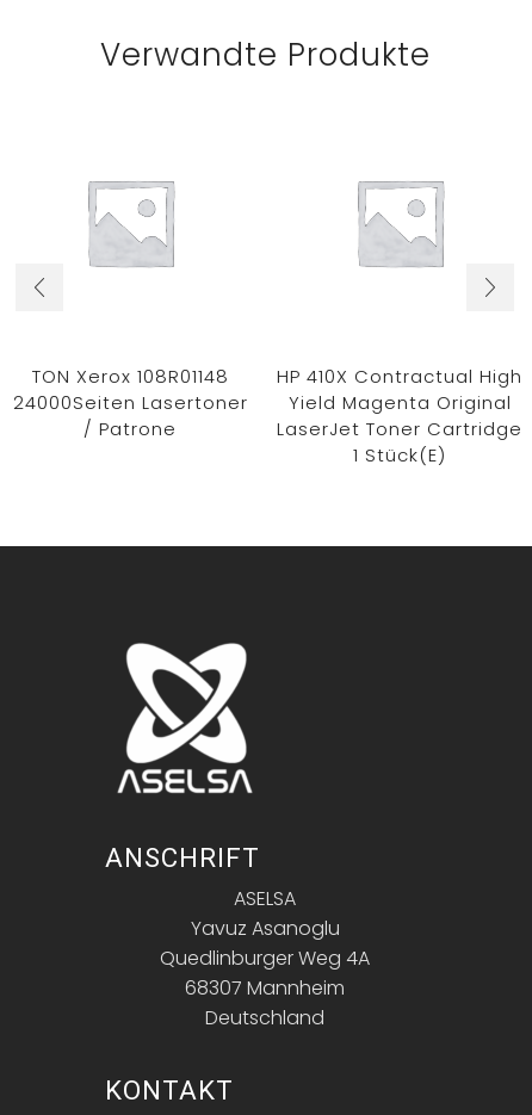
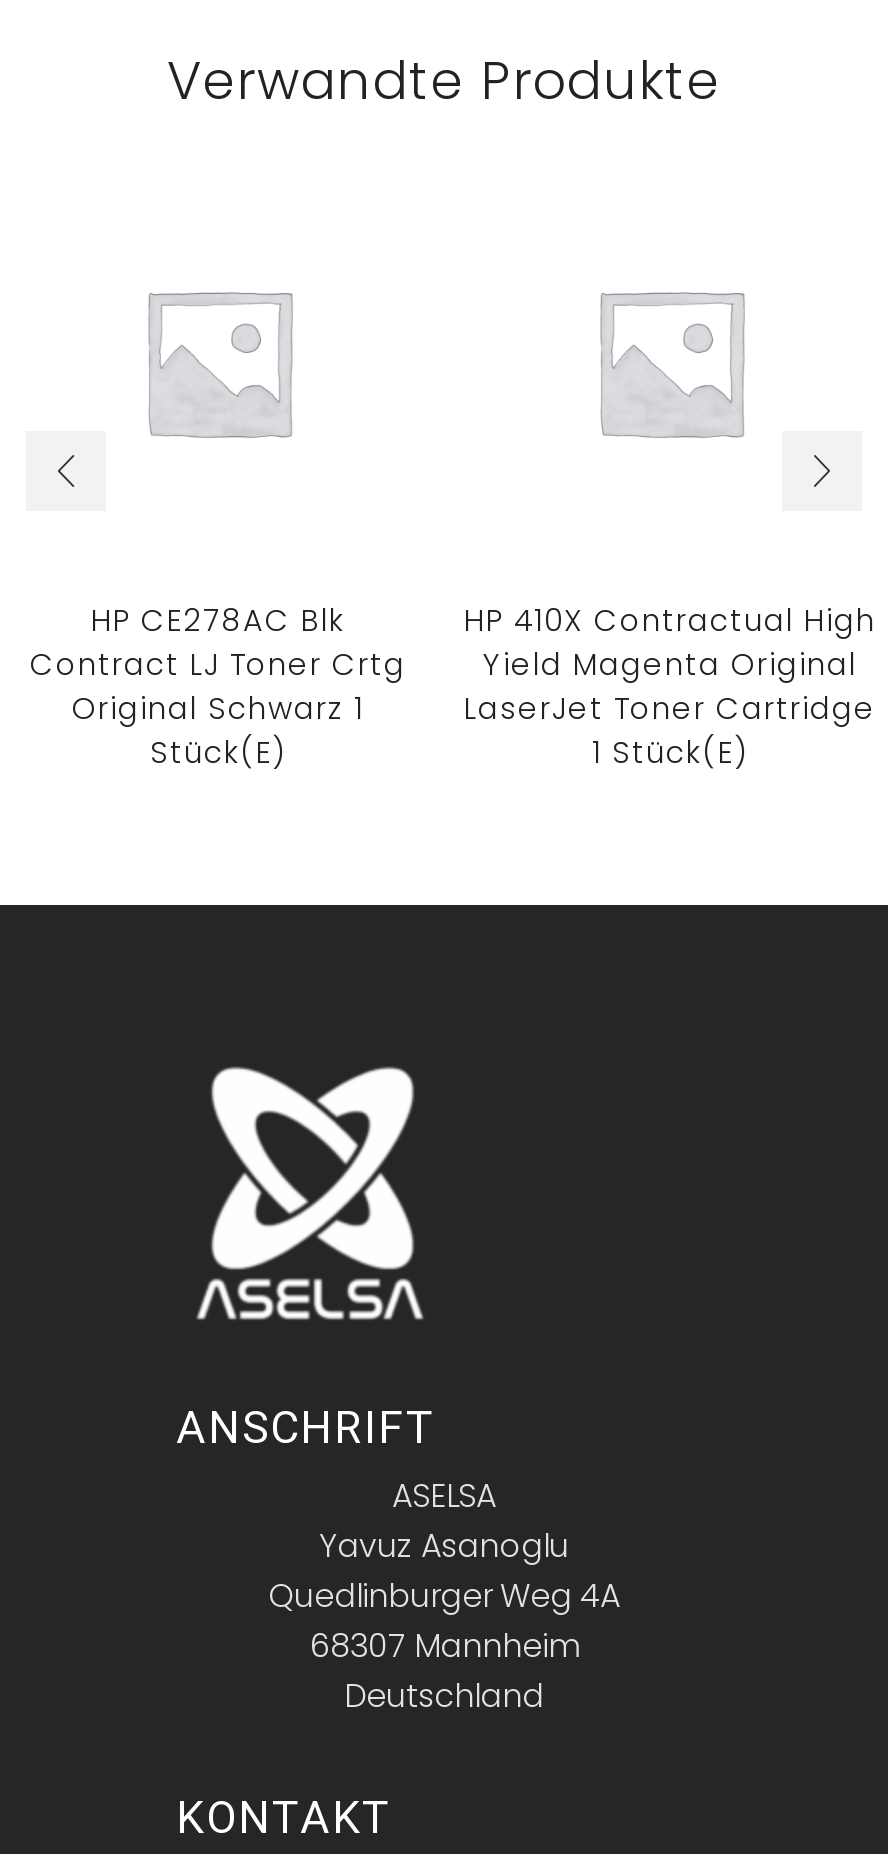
- TON Xerox 108R01148
- 24000Seiten Lasertoner
- / Patrone
+ HP CE278AC Blk
+ Contract LJ Toner Crtg
+ Original Schwarz 1
+ Stück(e)
